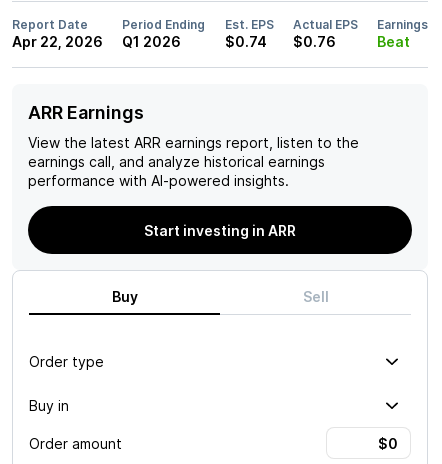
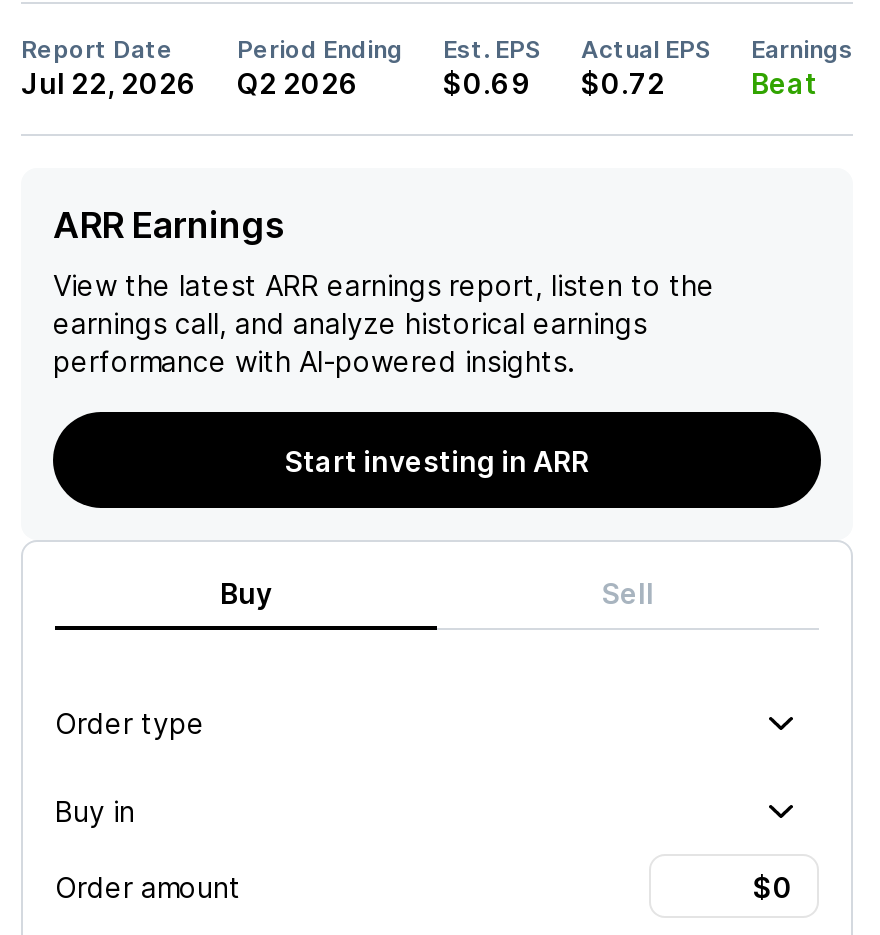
- Apr 22, 2026
+ Jul 22, 2026

- Q1 2026
+ Q2 2026

- $0.74
+ $0.69

- $0.76
+ $0.72
